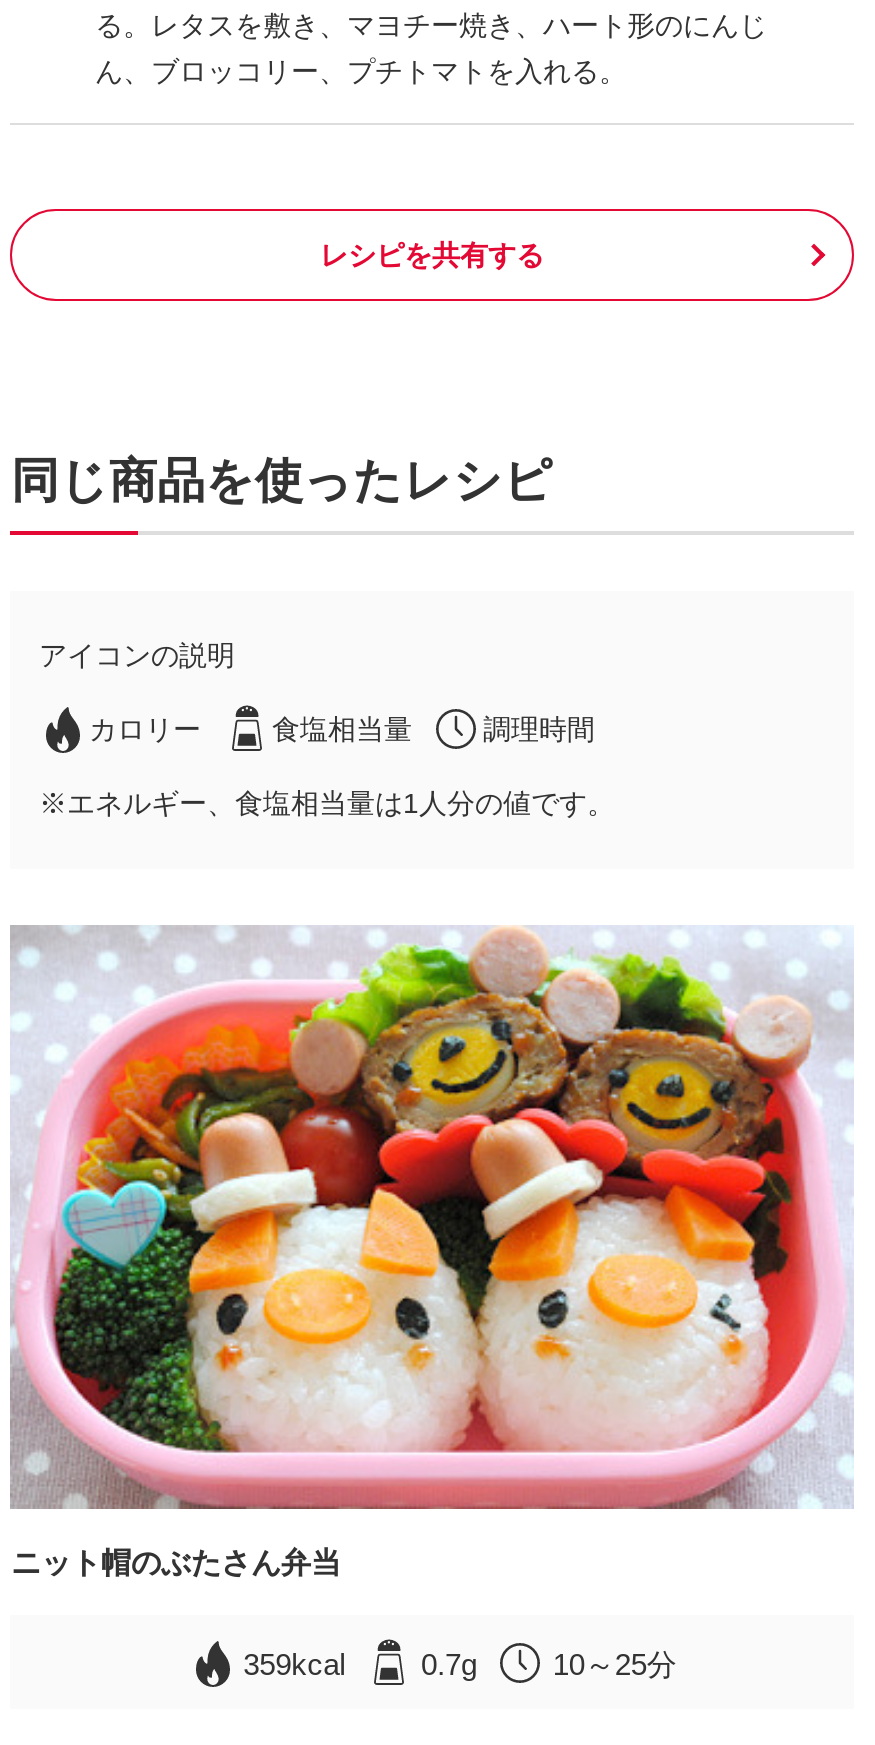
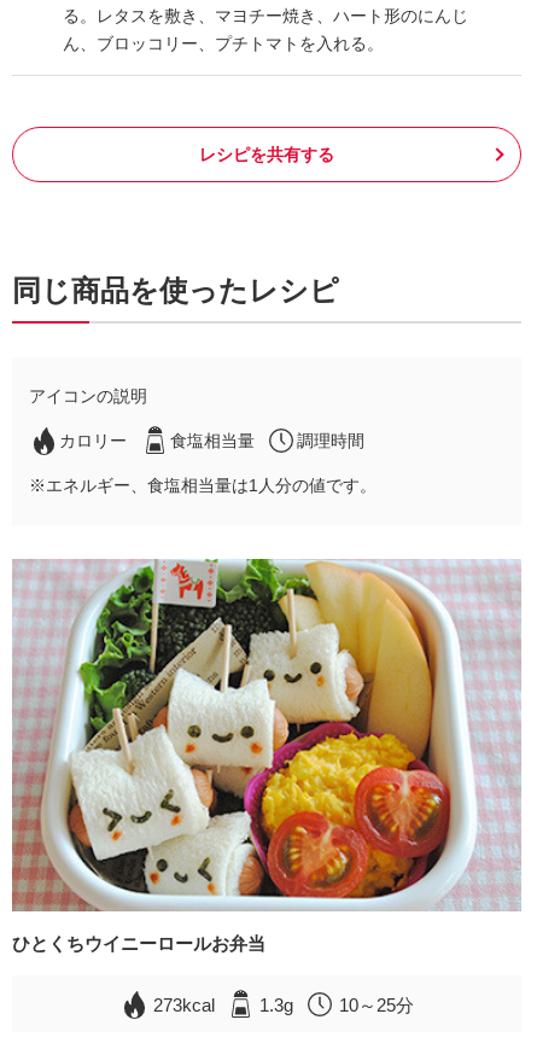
- [image]
- ニット帽のぶたさん弁当
+ [image]
+ ひとくちウイニーロールお弁当

- 359kcal
- 0.7g
+ 273kcal
+ 1.3g
